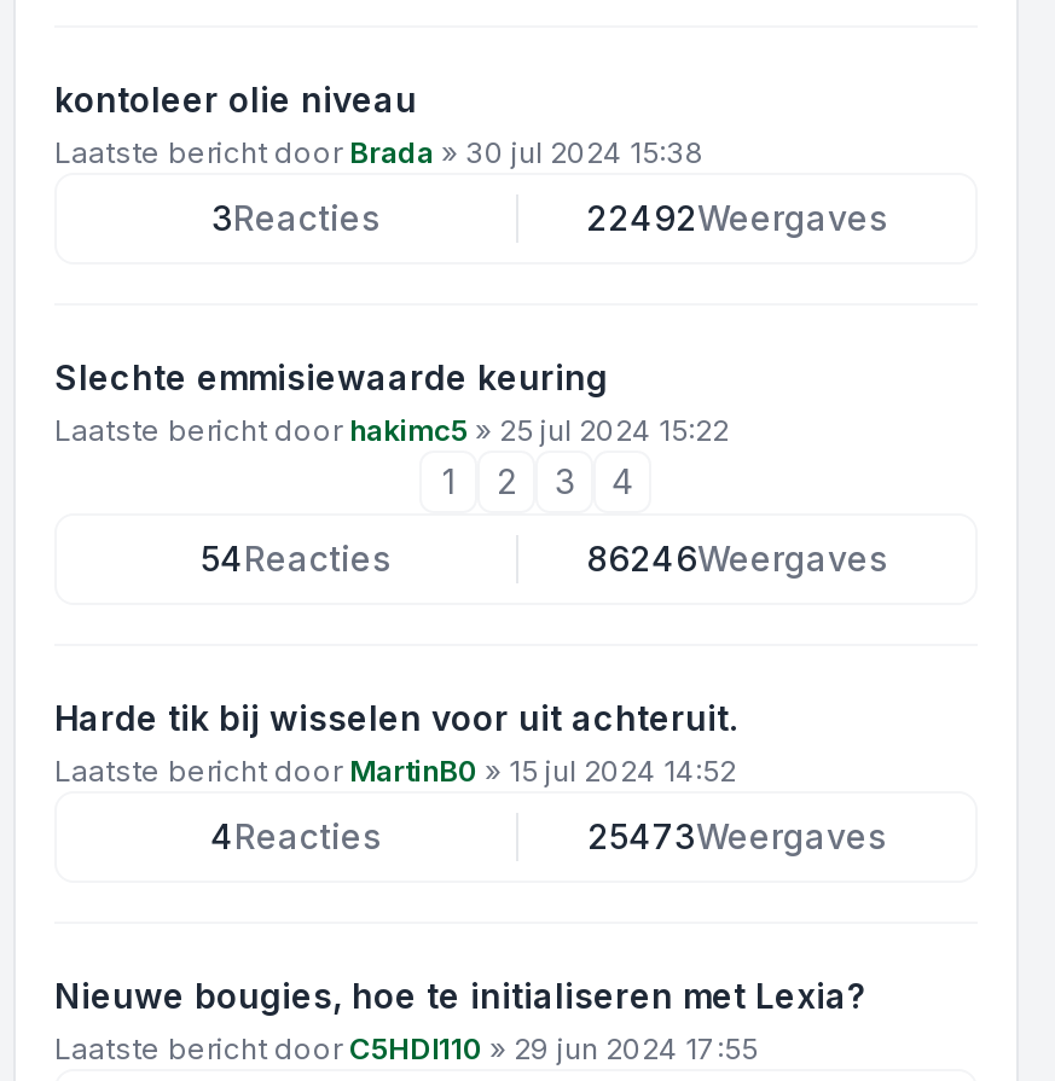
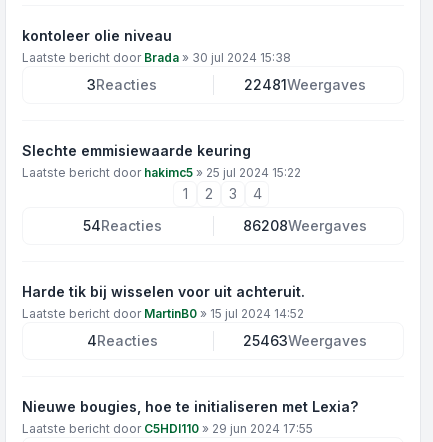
- 22492Weergaves
+ 22481Weergaves

- 86246Weergaves
+ 86208Weergaves

- 25473Weergaves
+ 25463Weergaves
